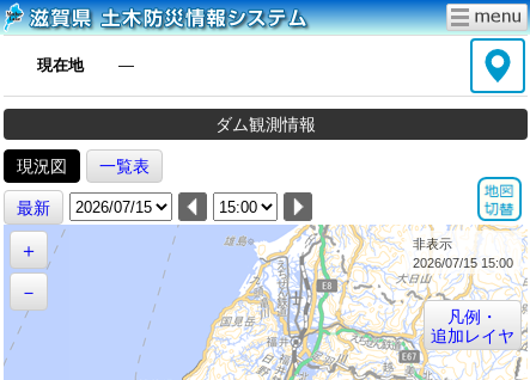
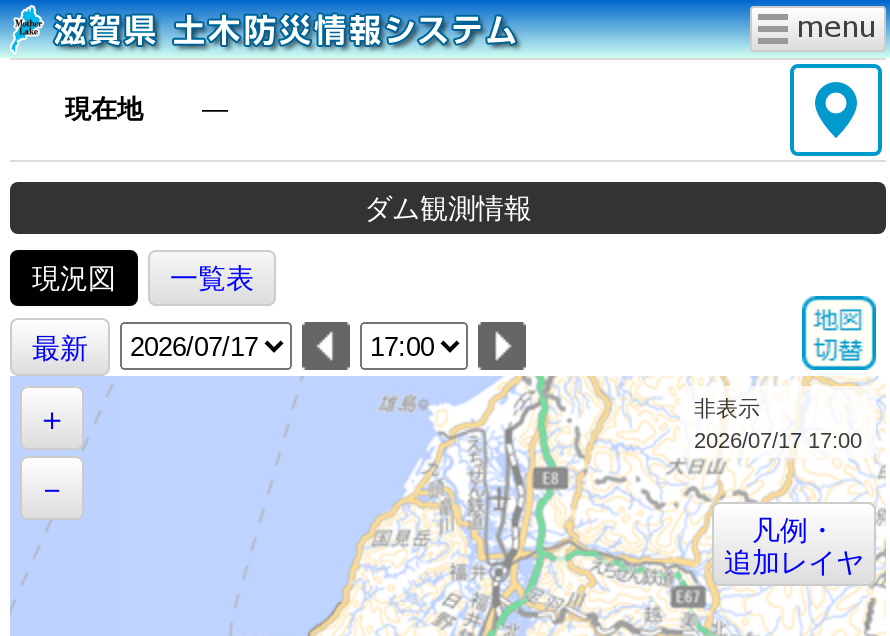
- 2026/07/15 15:00
+ 2026/07/17 17:00
